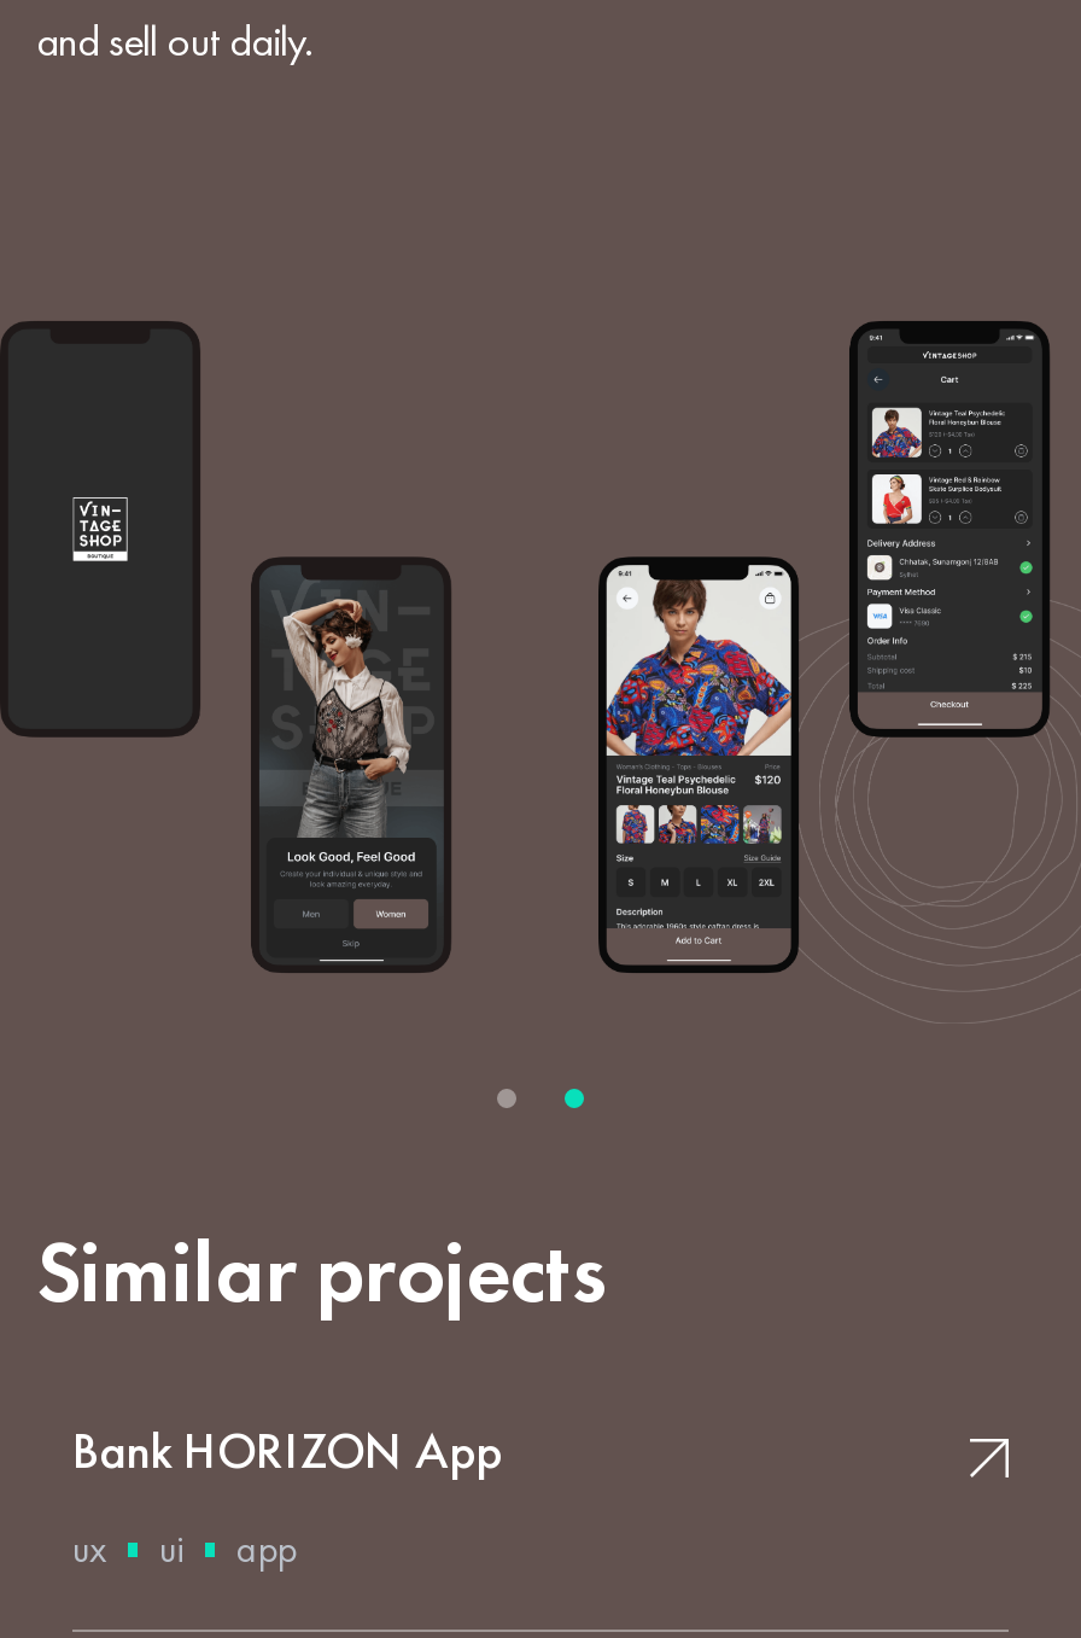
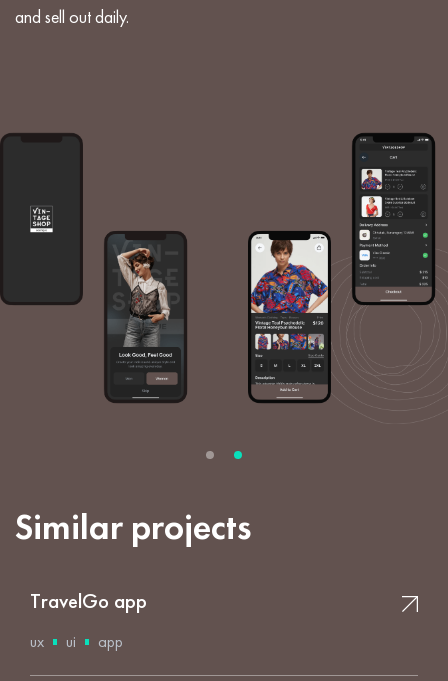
- Bank HORIZON App
+ TravelGo app
